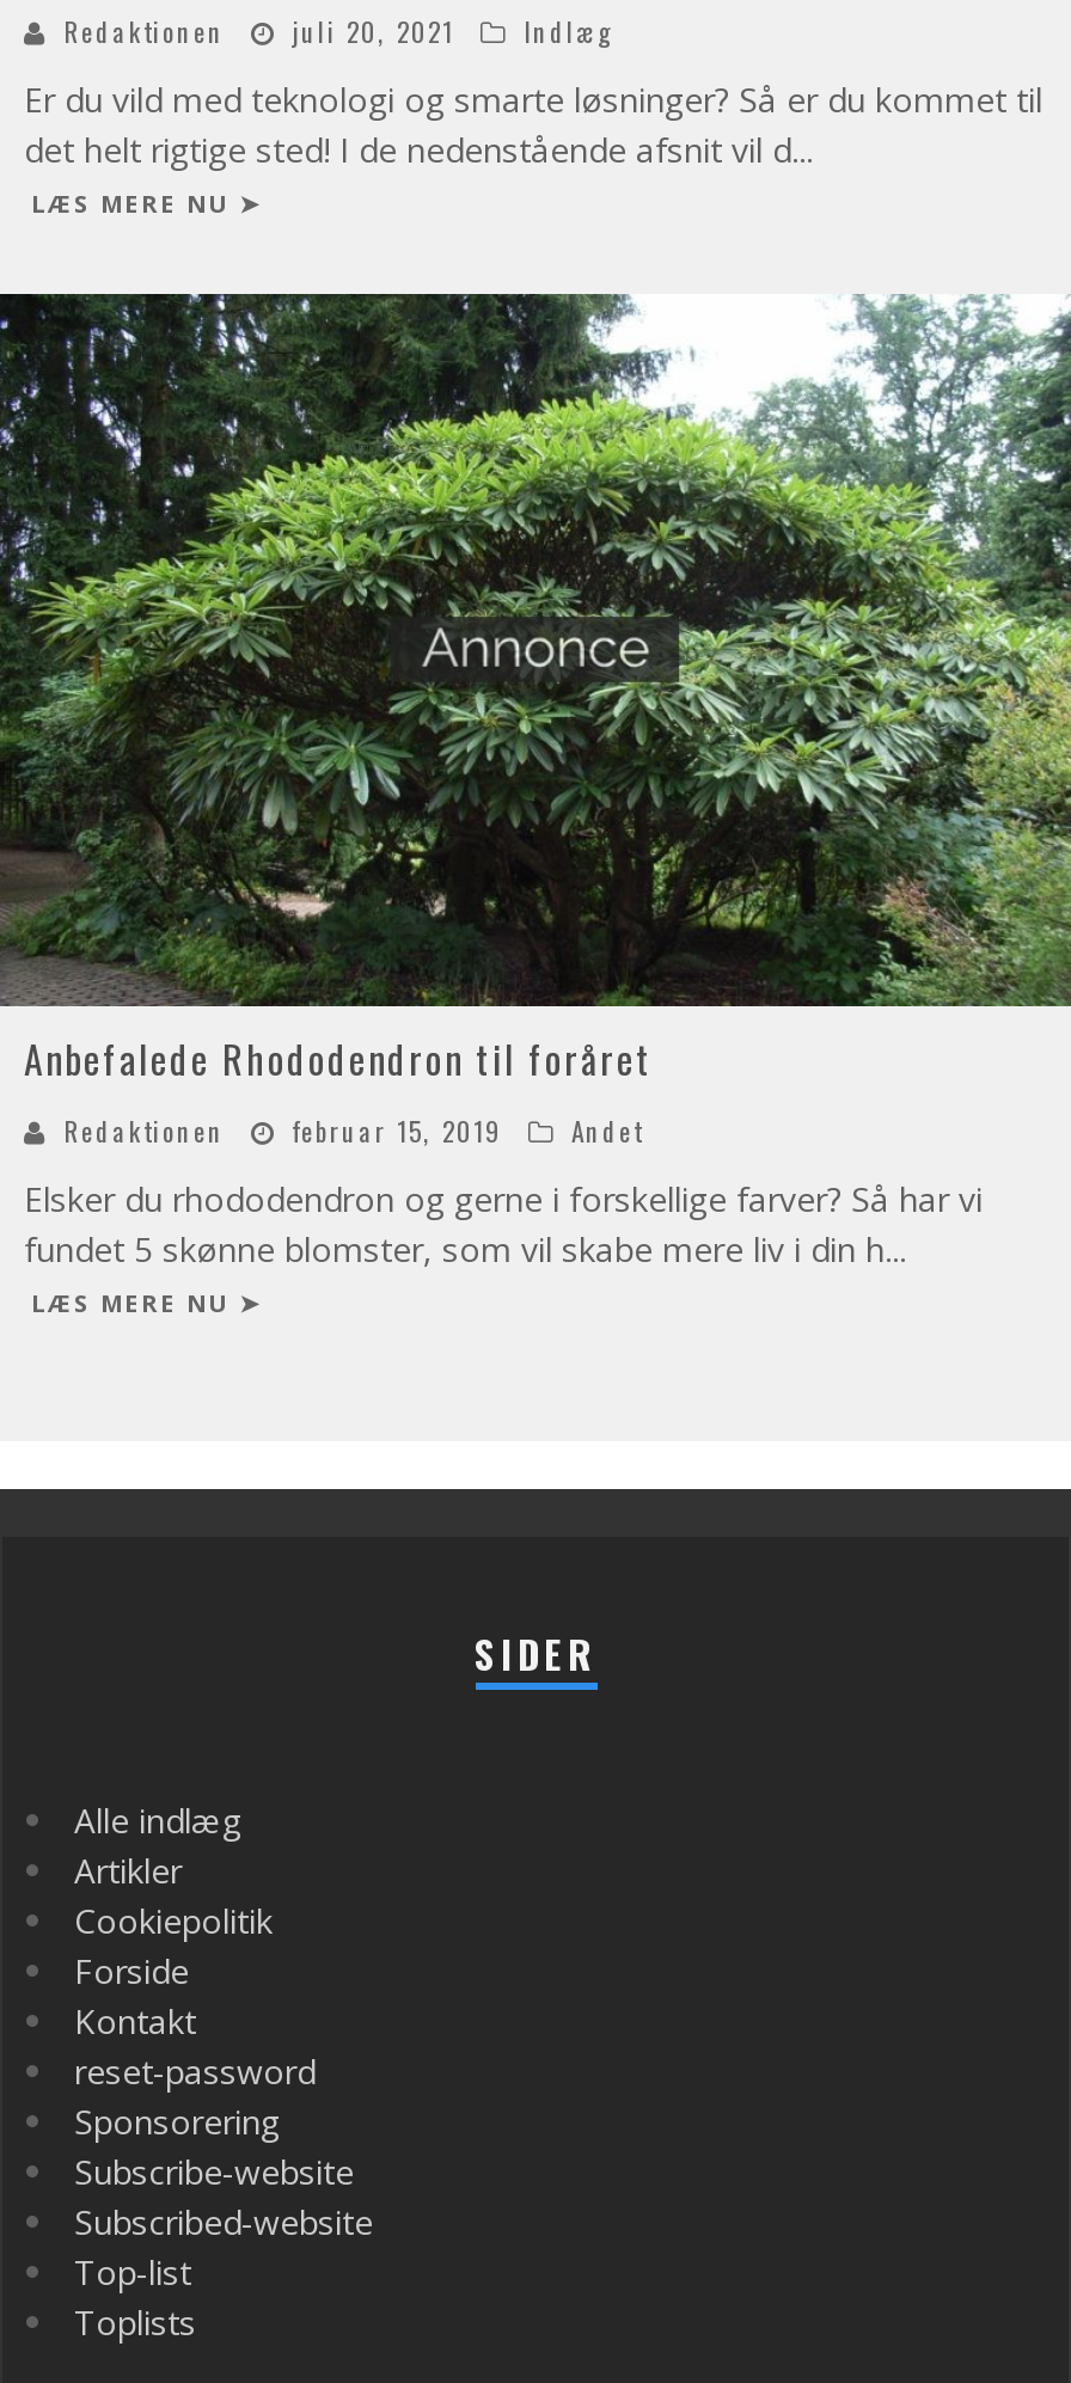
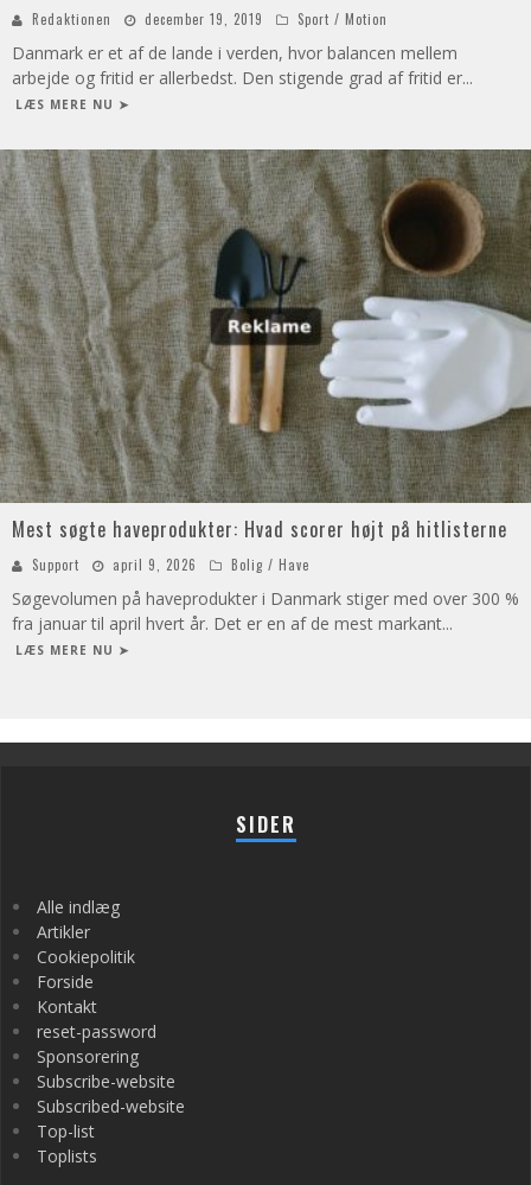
- juli 20, 2021
- Indlæg
+ december 19, 2019
+ Sport / Motion

- Er du vild med teknologi og smarte løsninger? Så er du kommet til
- det helt rigtige sted! I de nedenstående afsnit vil d...
+ Danmark er et af de lande i verden, hvor balancen mellem
+ arbejde og fritid er allerbedst. Den stigende grad af fritid er...

- [image]
- Anbefalede Rhododendron til foråret
- Redaktionen
- februar 15, 2019
- Andet
+ [image]
+ Mest søgte haveprodukter: Hvad scorer højt på hitlisterne
+ Support
+ april 9, 2026
+ Bolig / Have

- Elsker du rhododendron og gerne i forskellige farver? Så har vi
- fundet 5 skønne blomster, som vil skabe mere liv i din h...
+ Søgevolumen på haveprodukter i Danmark stiger med over 300 %
+ fra januar til april hvert år. Det er en af de mest markant...
